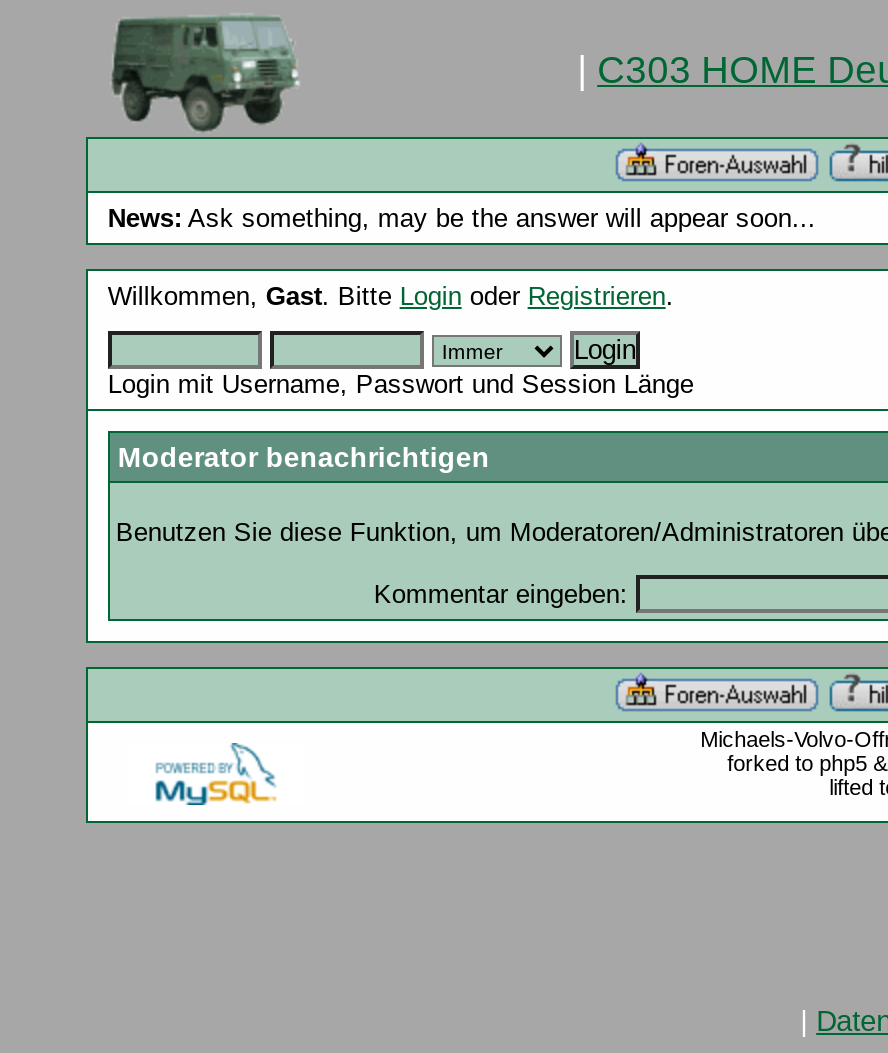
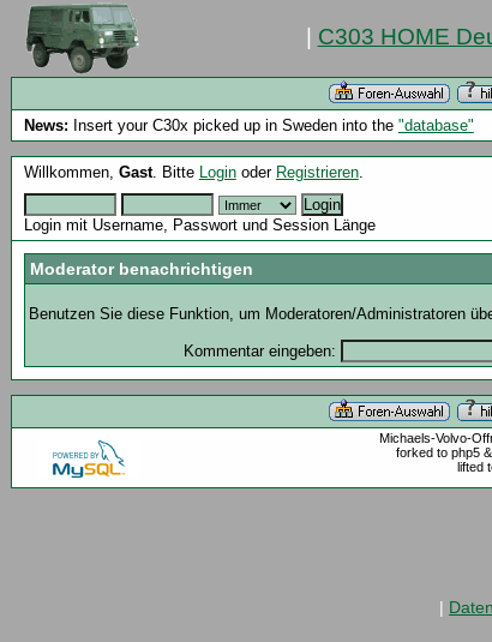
- News: Ask something, may be the answer will appear soon...
+ News: Insert your C30x picked up in Sweden into the "database"
